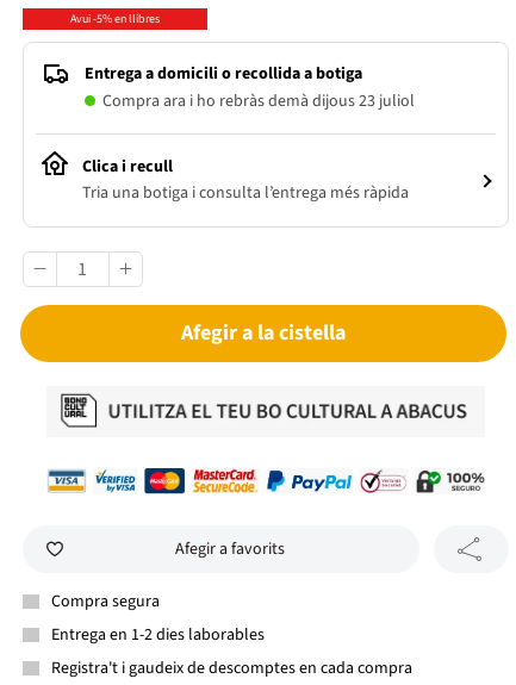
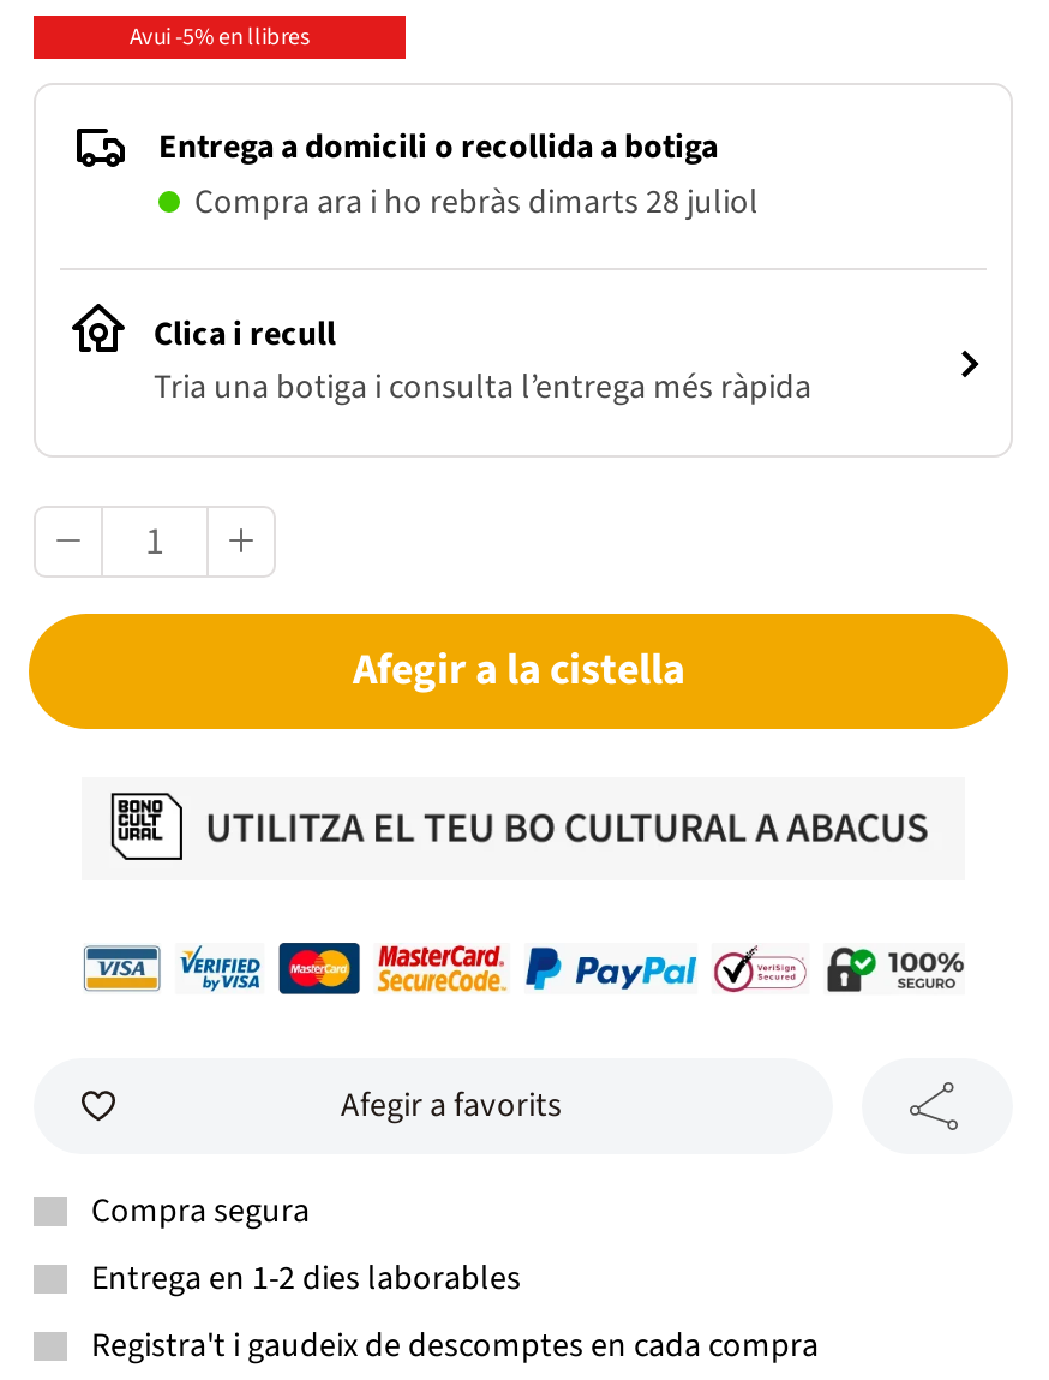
- Compra ara i ho rebràs demà dijous 23 juliol
+ Compra ara i ho rebràs dimarts 28 juliol
